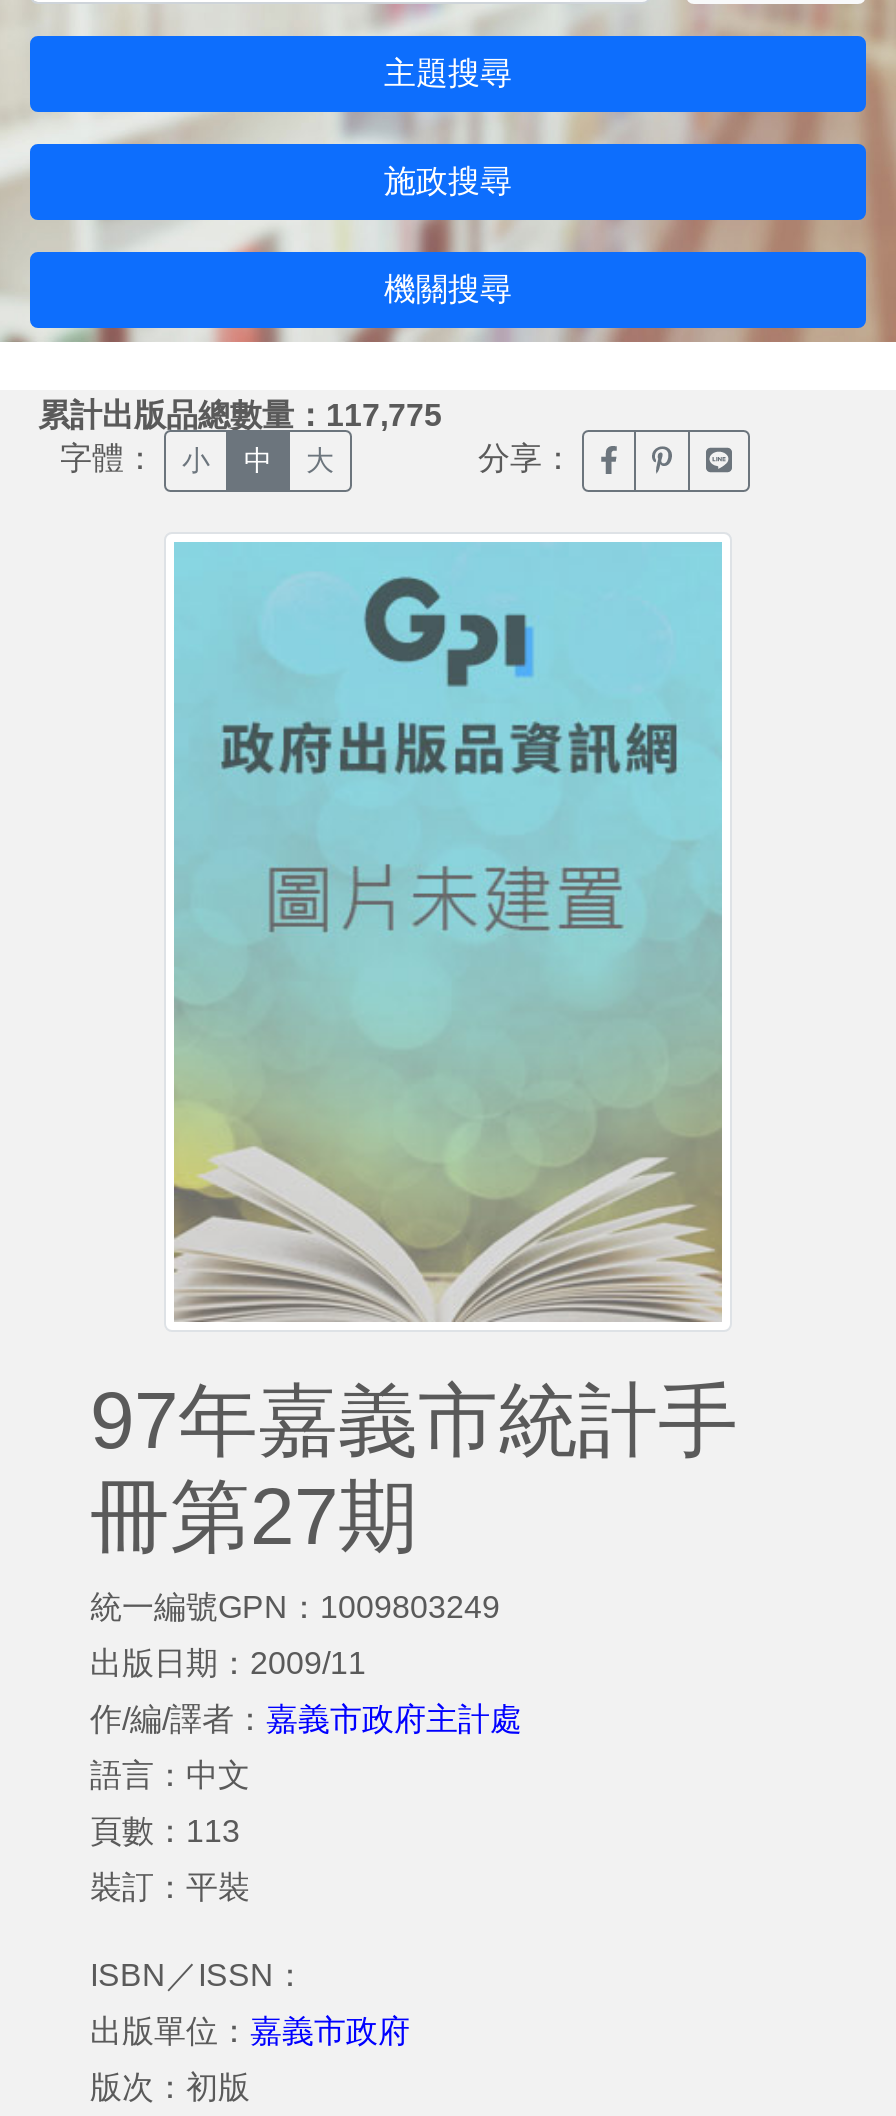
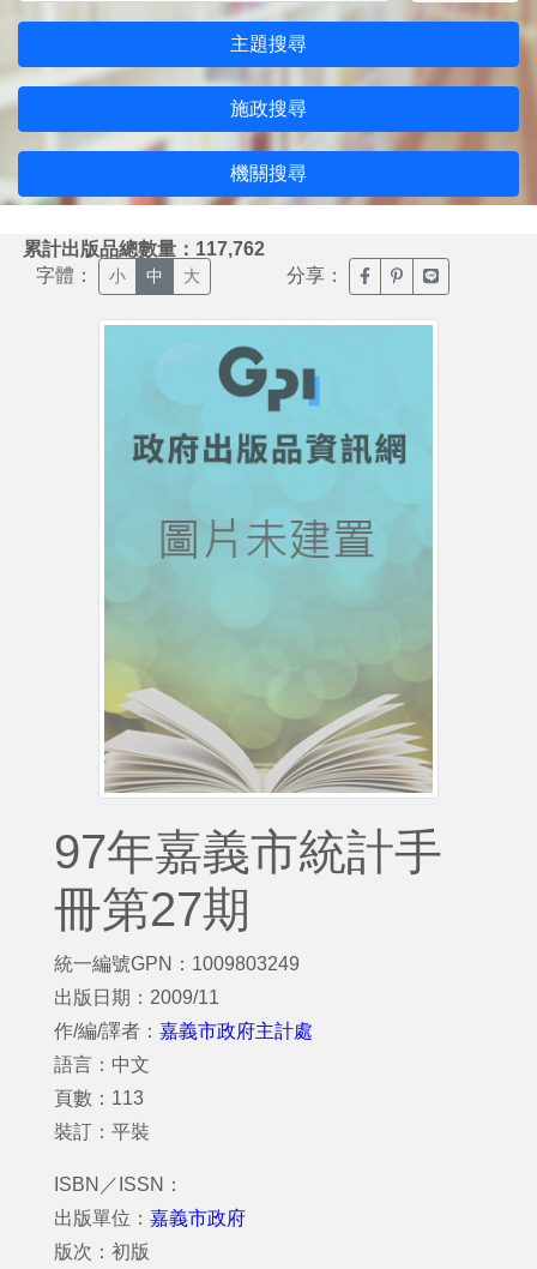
- 累計出版品總數量：117,775
+ 累計出版品總數量：117,762
